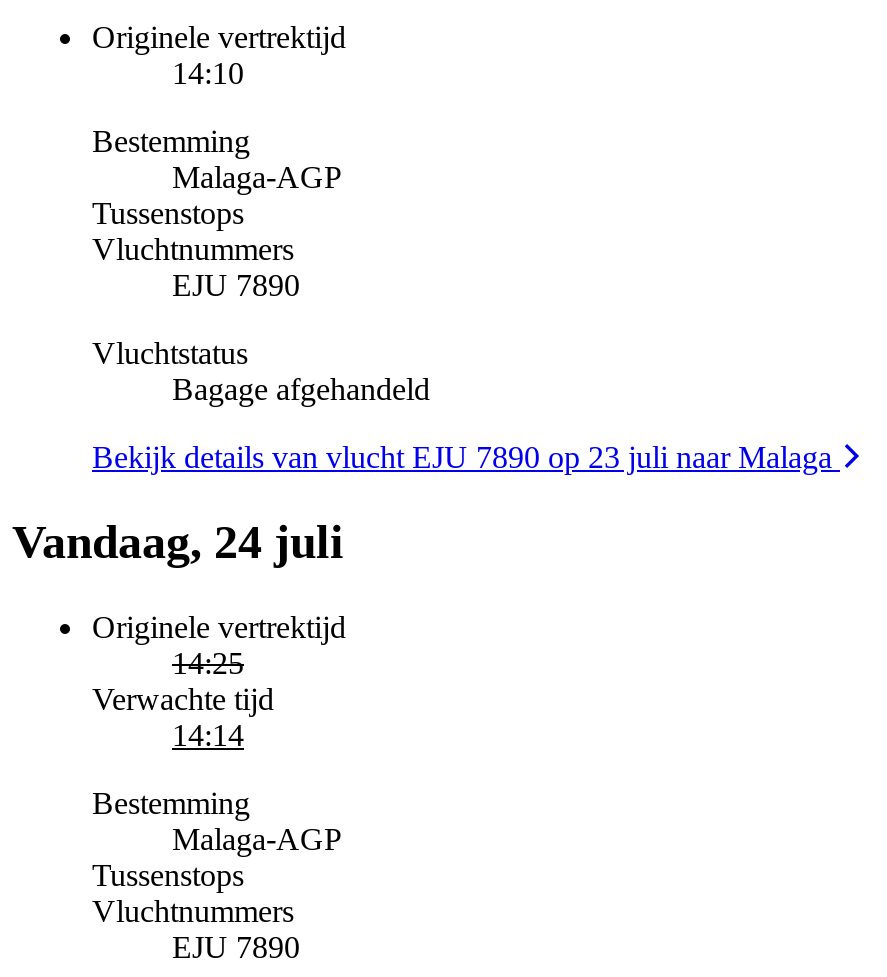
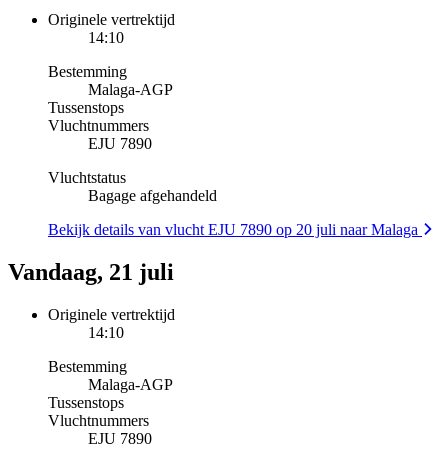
- Bekijk details van vlucht EJU 7890 op 23 juli naar Malaga
+ Bekijk details van vlucht EJU 7890 op 20 juli naar Malaga

- Vandaag, 24 juli
+ Vandaag, 21 juli

- 14:25
- Verwachte tijd
- 14:14
+ 14:10
